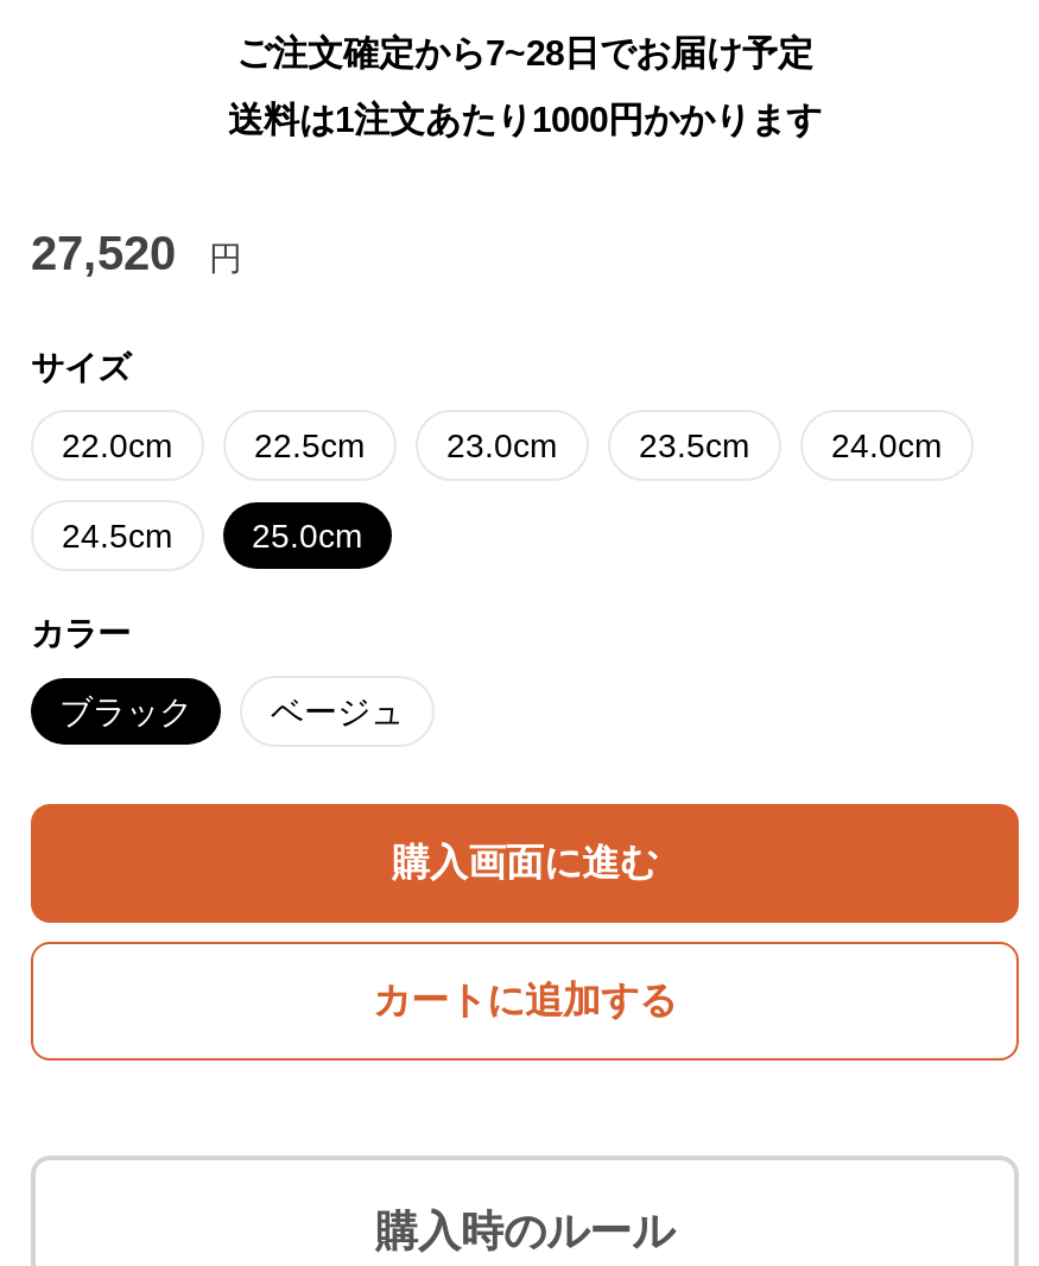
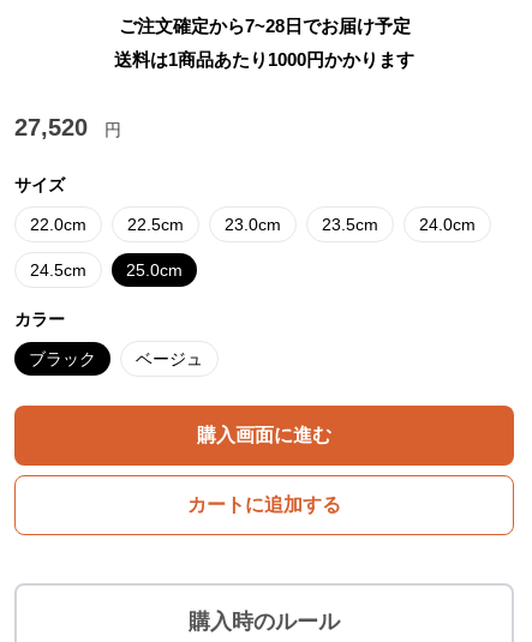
- 送料は1注文あたり1000円かかります
+ 送料は1商品あたり1000円かかります
